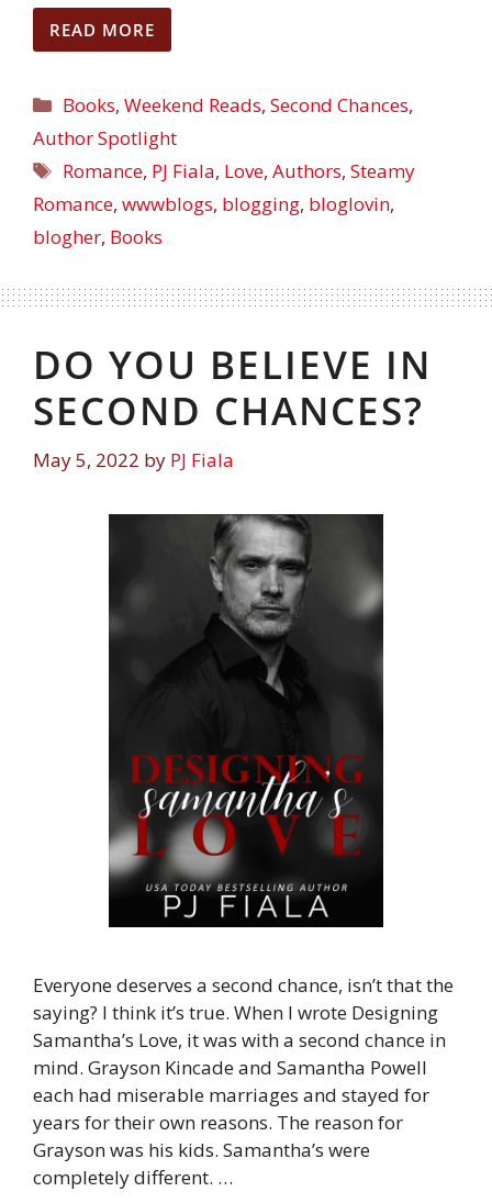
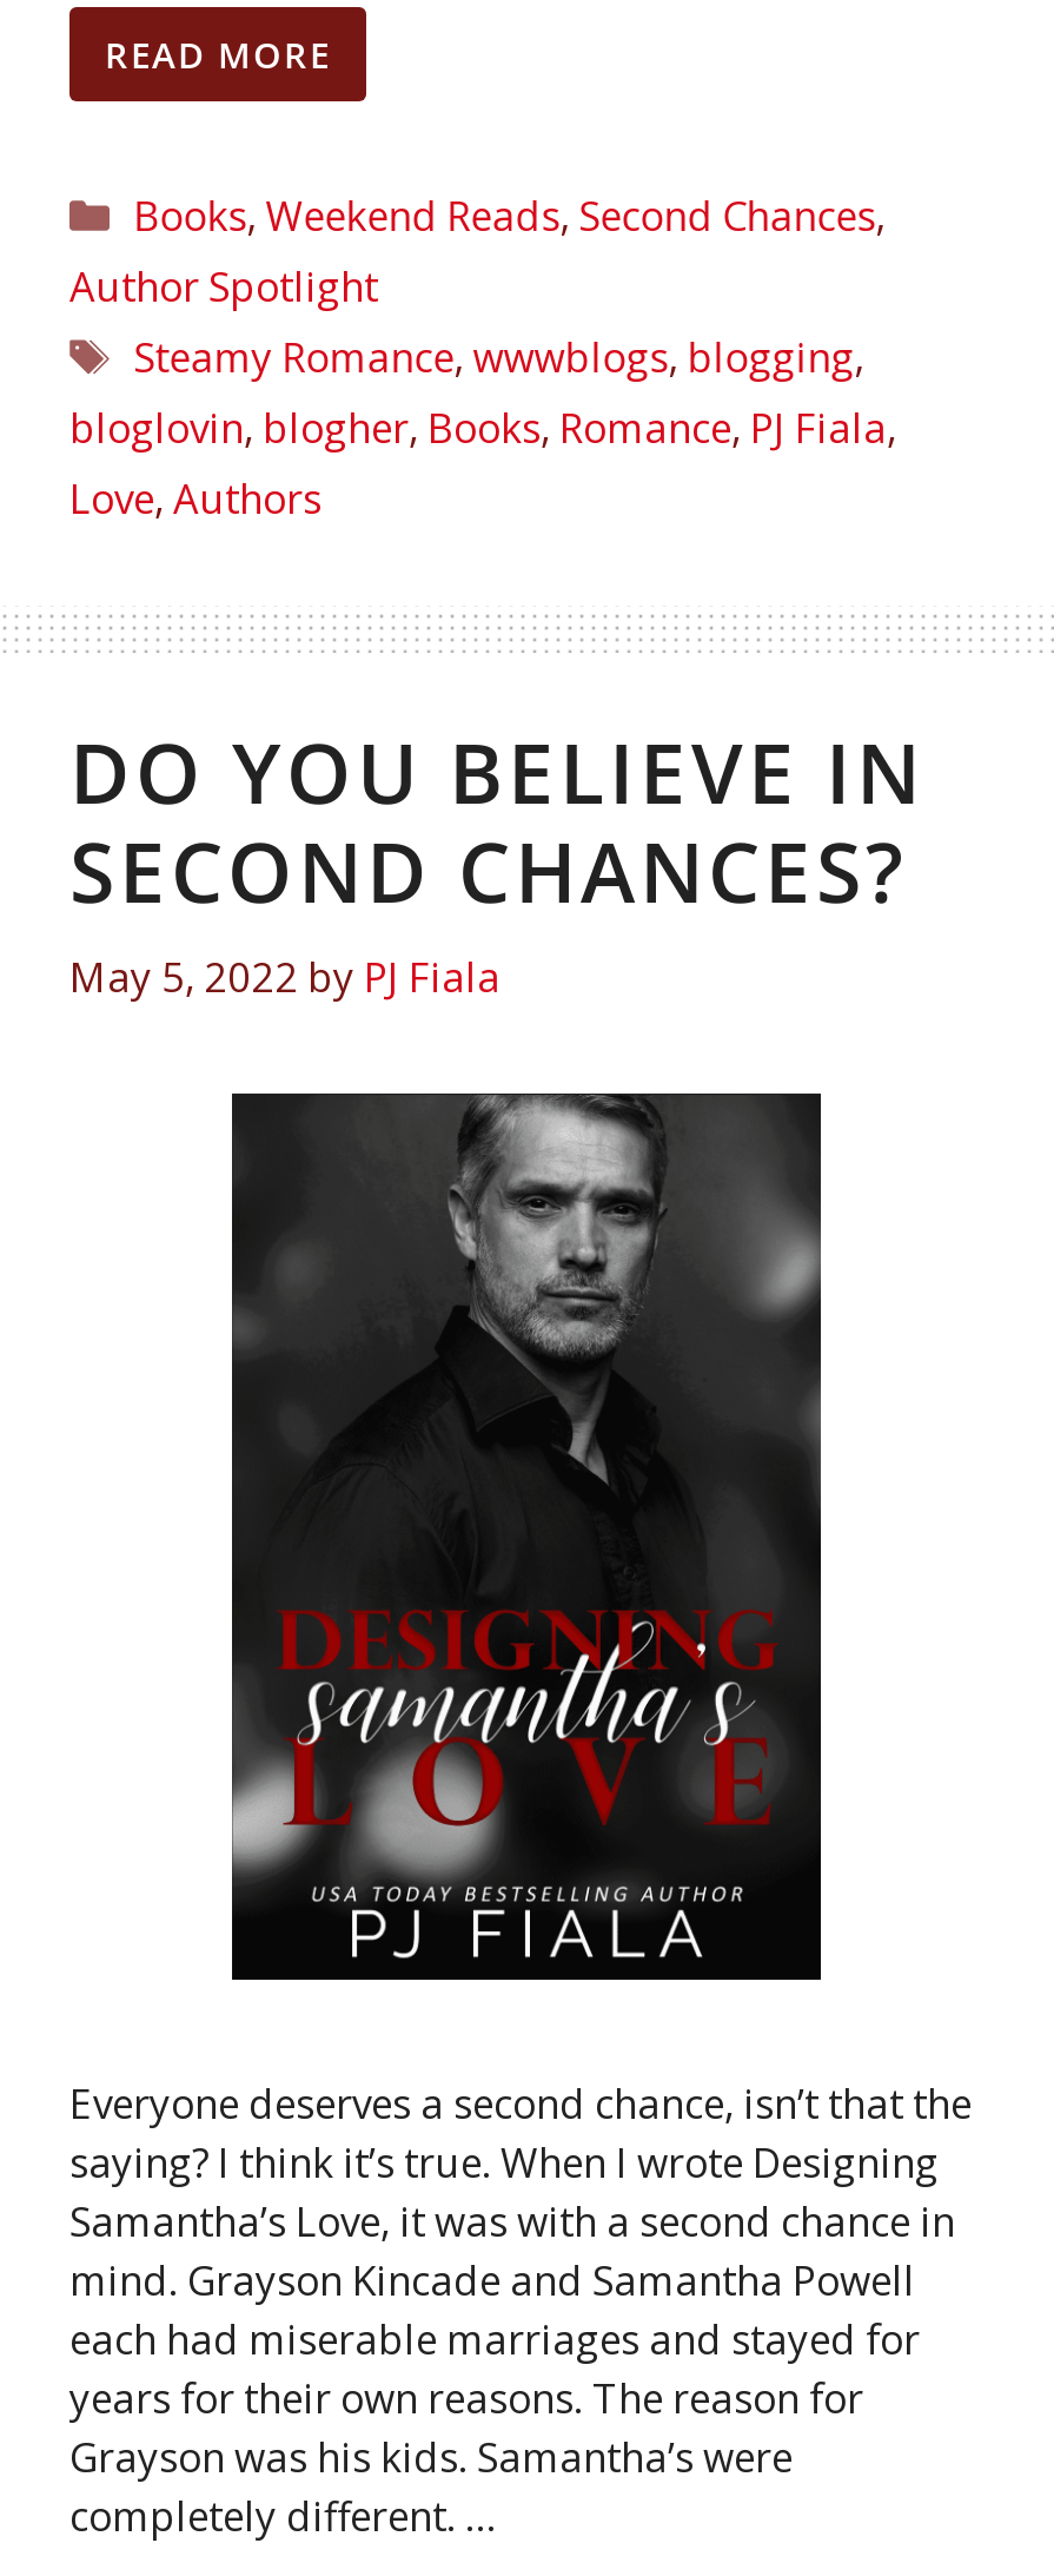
- Romance, PJ Fiala, Love, Authors, Steamy
- Romance, wwwblogs, blogging, bloglovin,
- blogher, Books
+ Steamy Romance, wwwblogs, blogging,
+ bloglovin, blogher, Books, Romance, PJ Fiala,
+ Love, Authors
